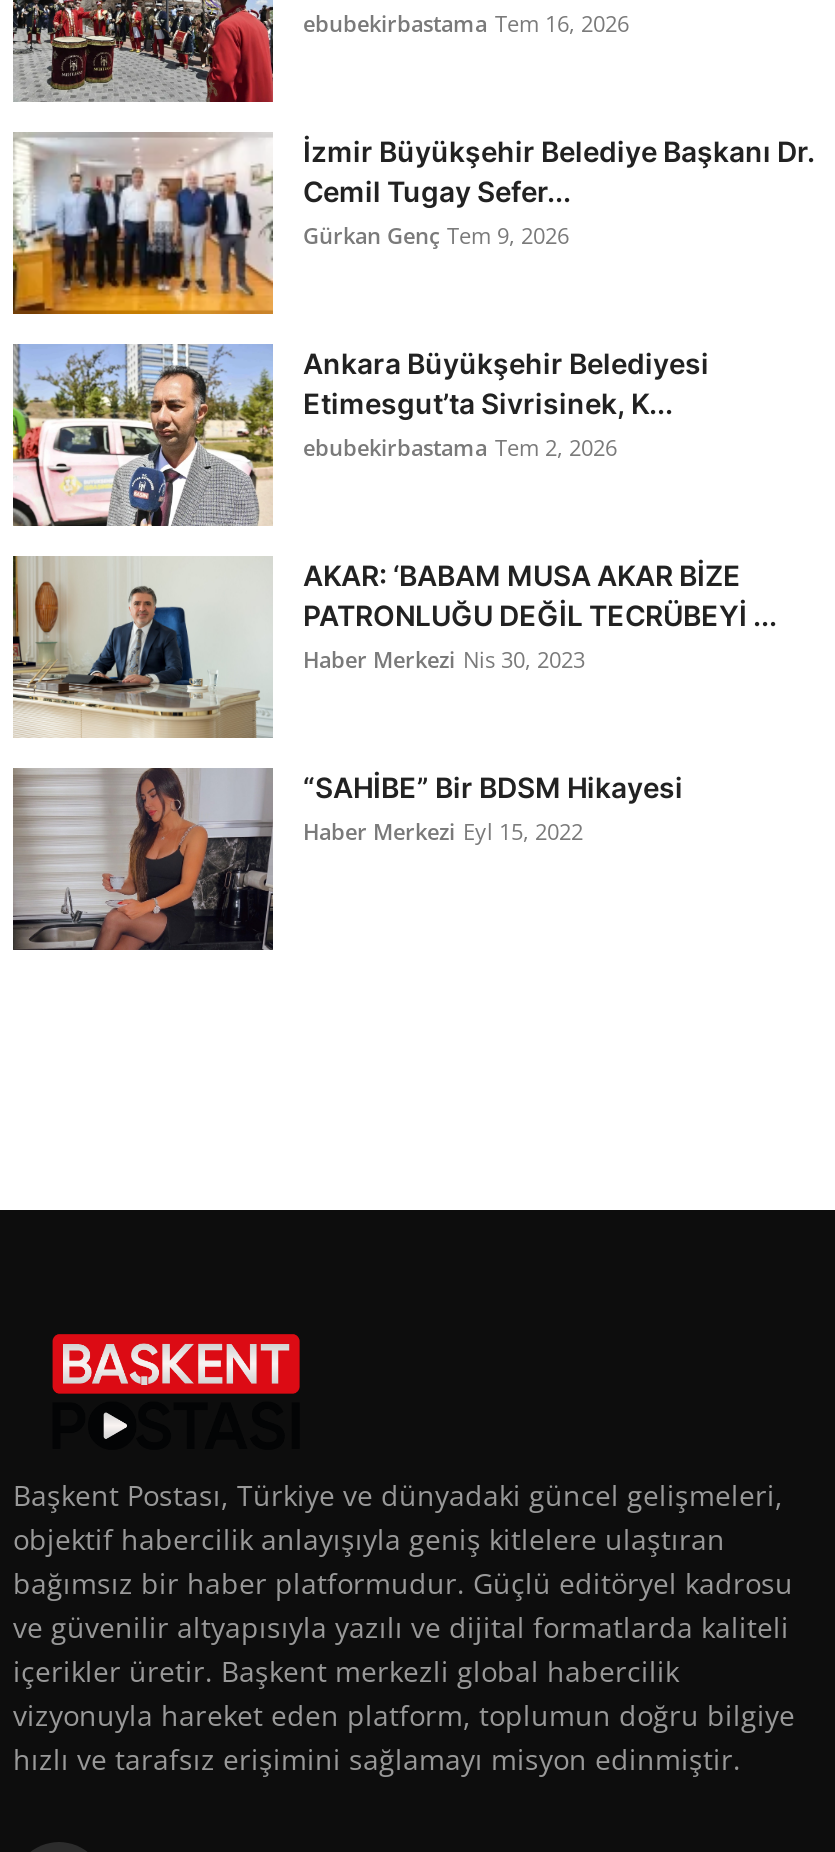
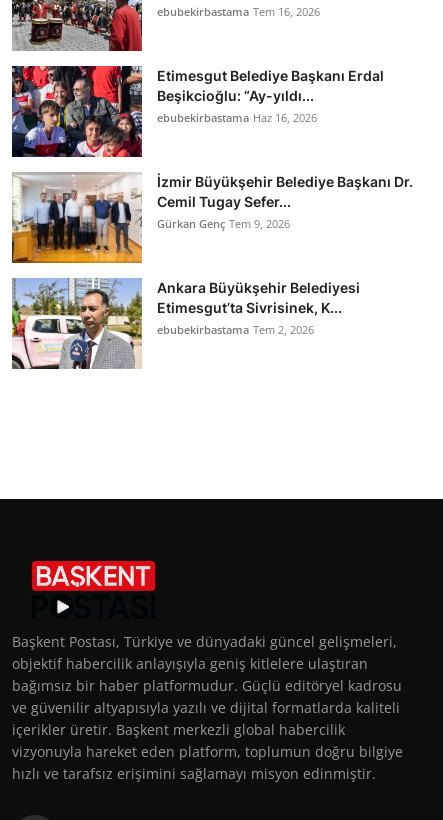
+ [image]
+ Etimesgut Belediye Başkanı Erdal
+ Beşikcioğlu: “Ay-yıldı...
+ ebubekirbastama Haz 16, 2026

moved down: [image] | İzmir Büyükşehir Belediye Başkanı Dr. | Cemil Tugay Sefer... | Gürkan Genç Tem 9, 2026 | Ankara Büyükşehir Belediyesi | Etimesgut’ta Sivrisinek, K... | ebubekirbastama Tem 2, 2026

- [image]
- AKAR: ‘BABAM MUSA AKAR BİZE
- PATRONLUĞU DEĞİL TECRÜBEYİ ...
- Haber Merkezi Nis 30, 2023

- [image]
- “SAHİBE” Bir BDSM Hikayesi
- Haber Merkezi Eyl 15, 2022
